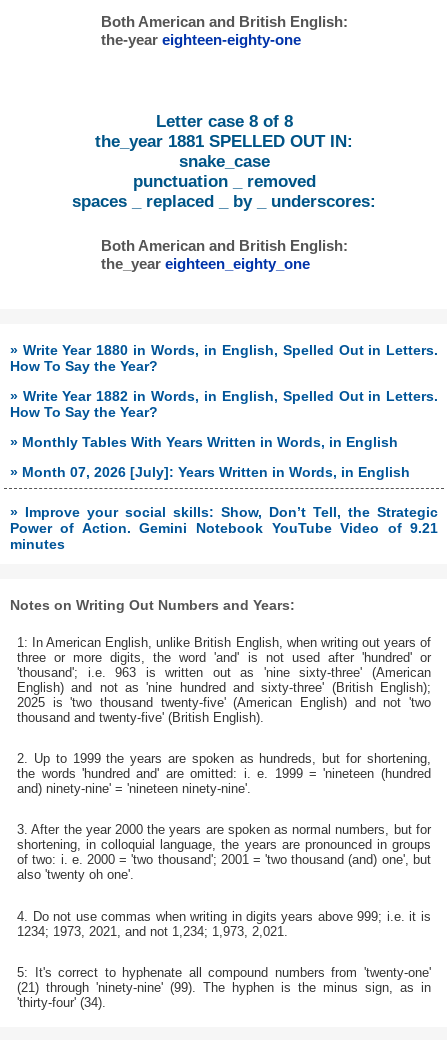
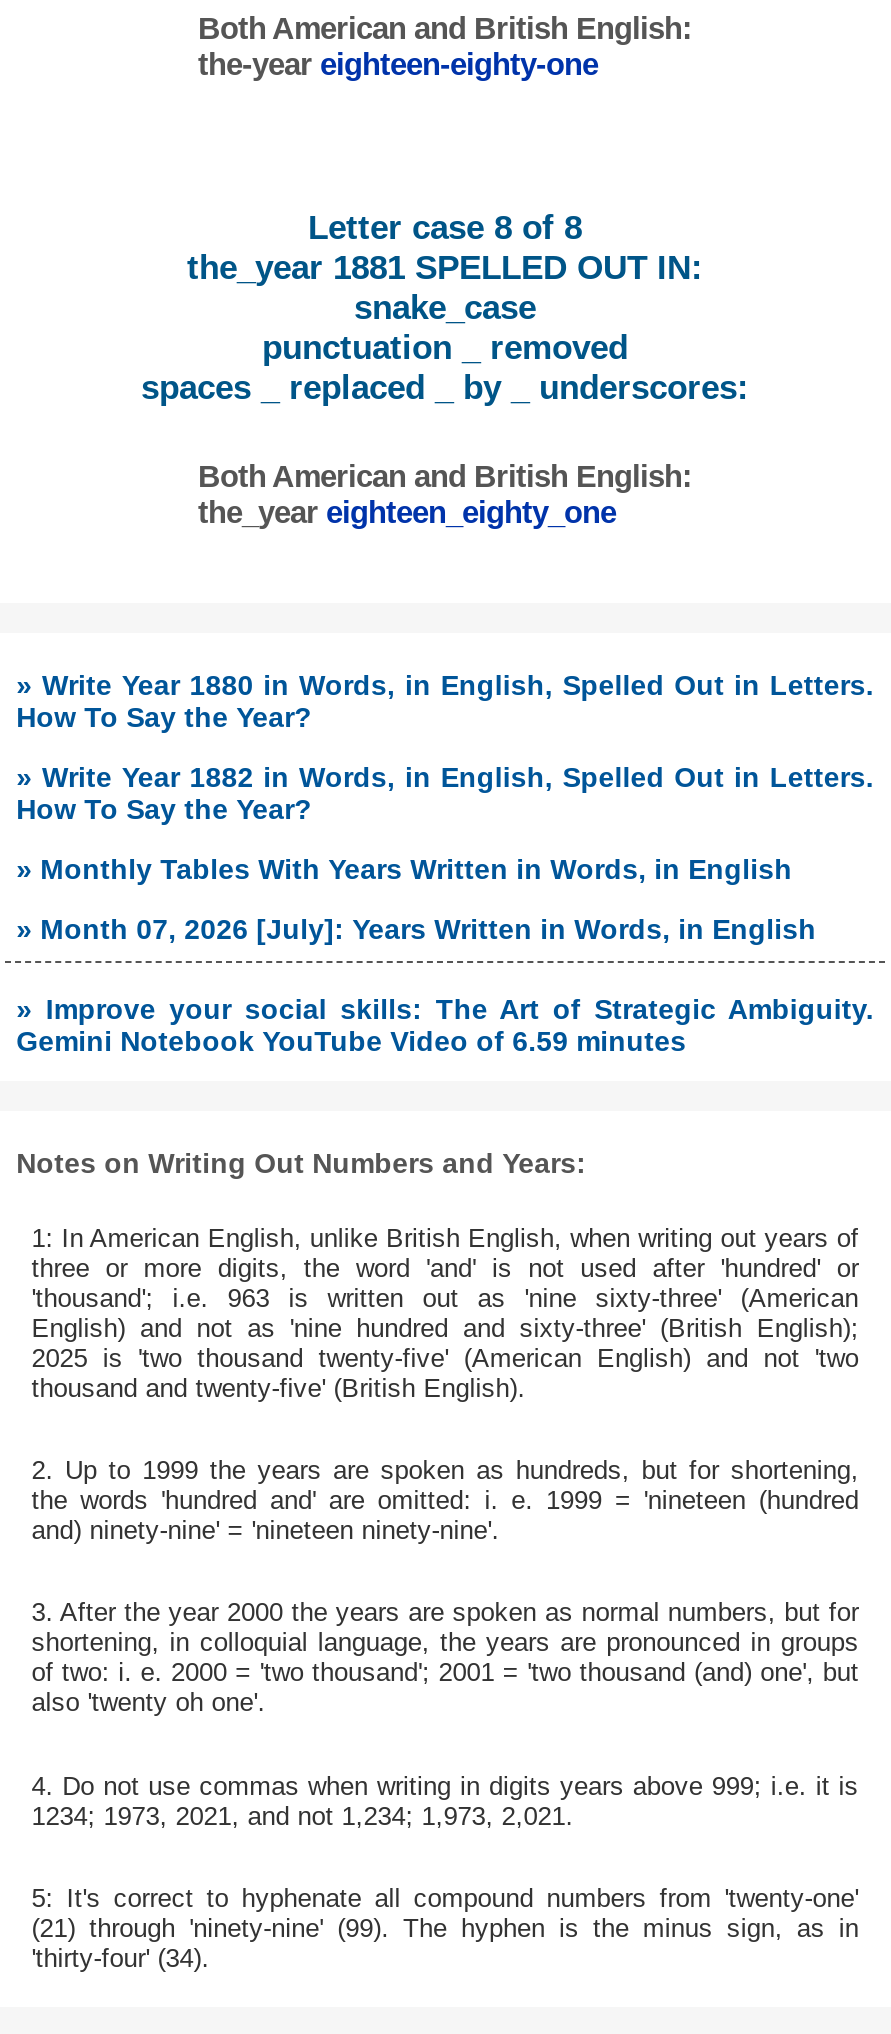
- » Improve your social skills: Show, Don’t Tell, the Strategic
- Power of Action. Gemini Notebook YouTube Video of 9.21
- minutes
+ » Improve your social skills: The Art of Strategic Ambiguity.
+ Gemini Notebook YouTube Video of 6.59 minutes
